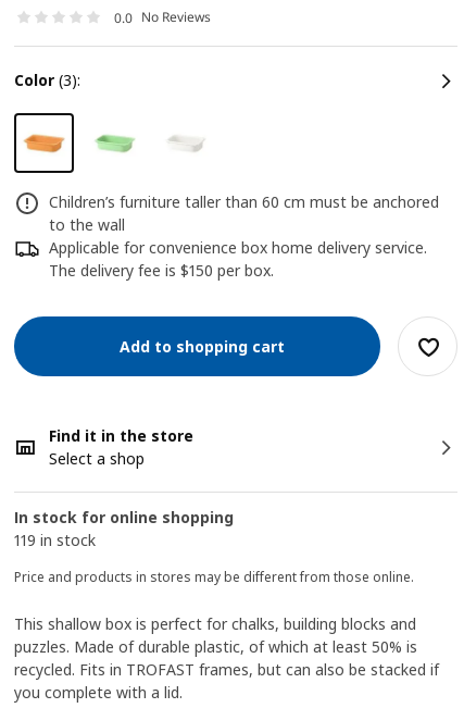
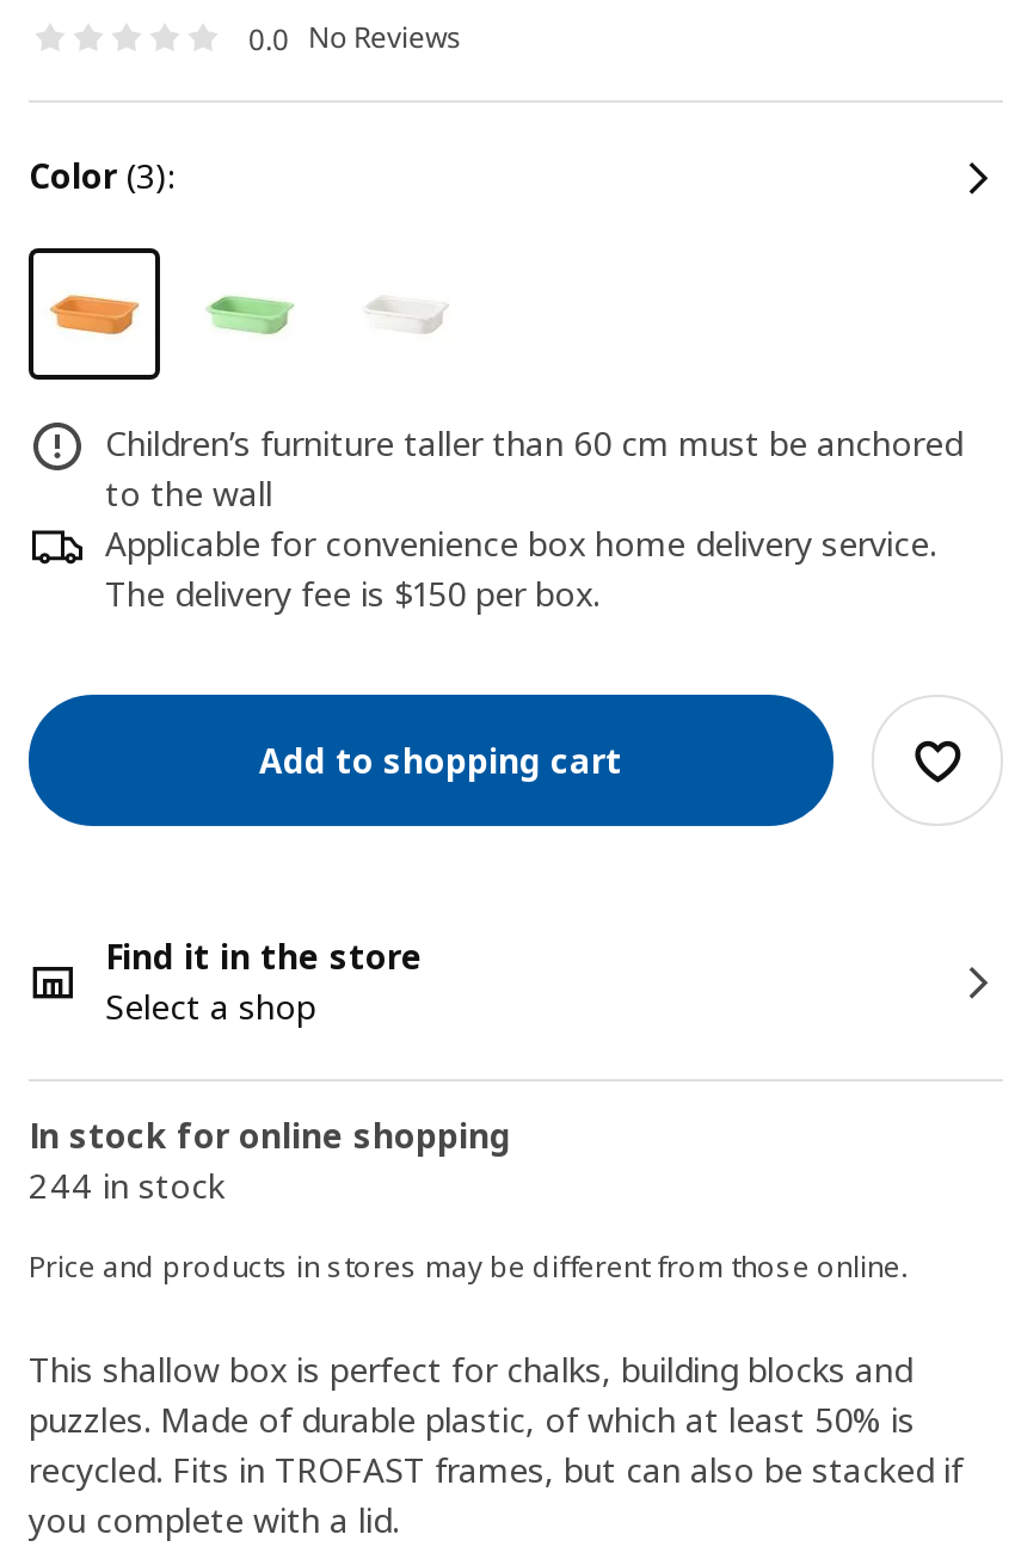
- 119 in stock
+ 244 in stock
